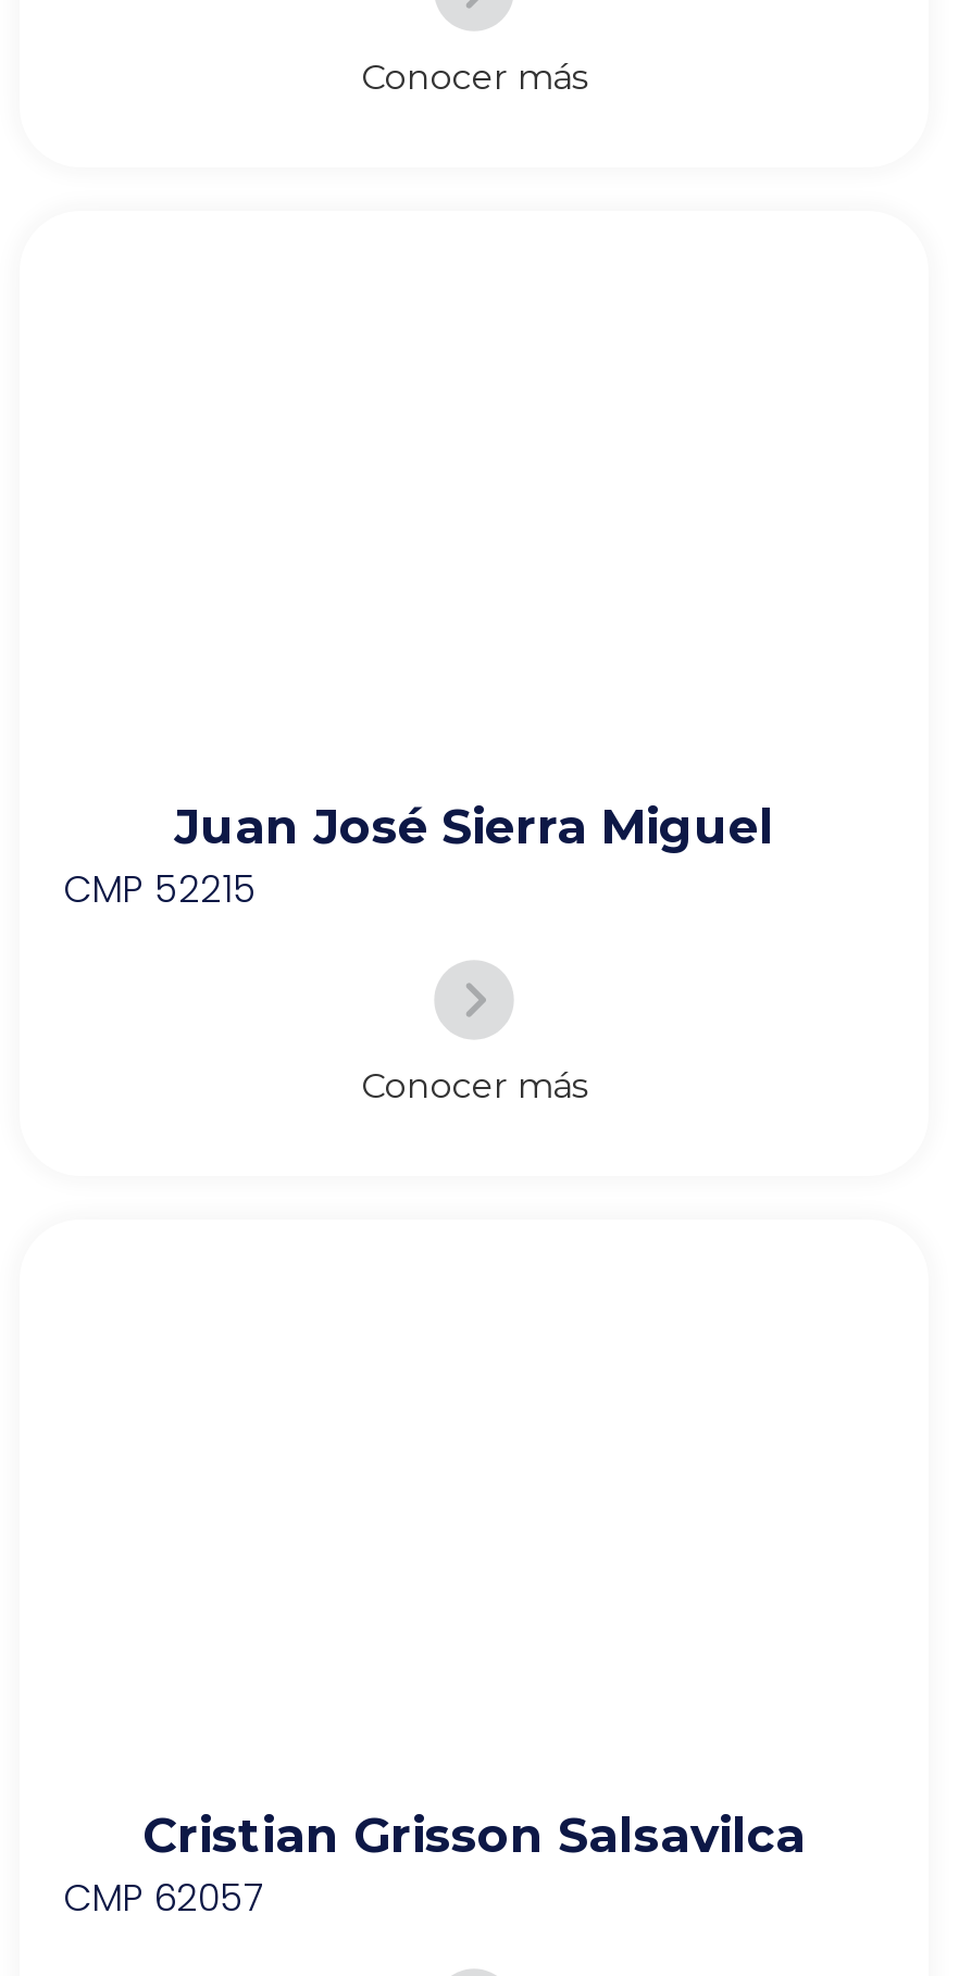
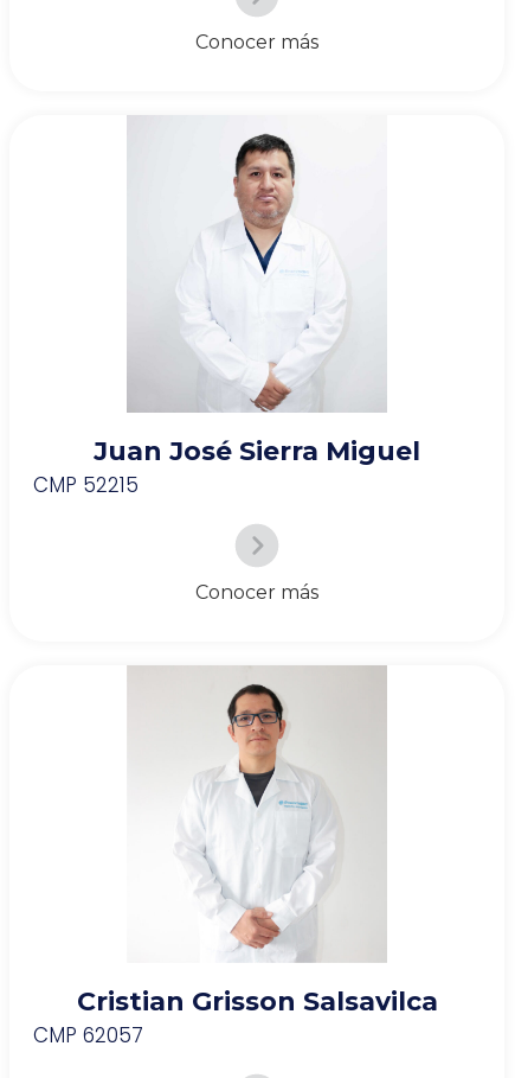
+ [image]

+ [image]
